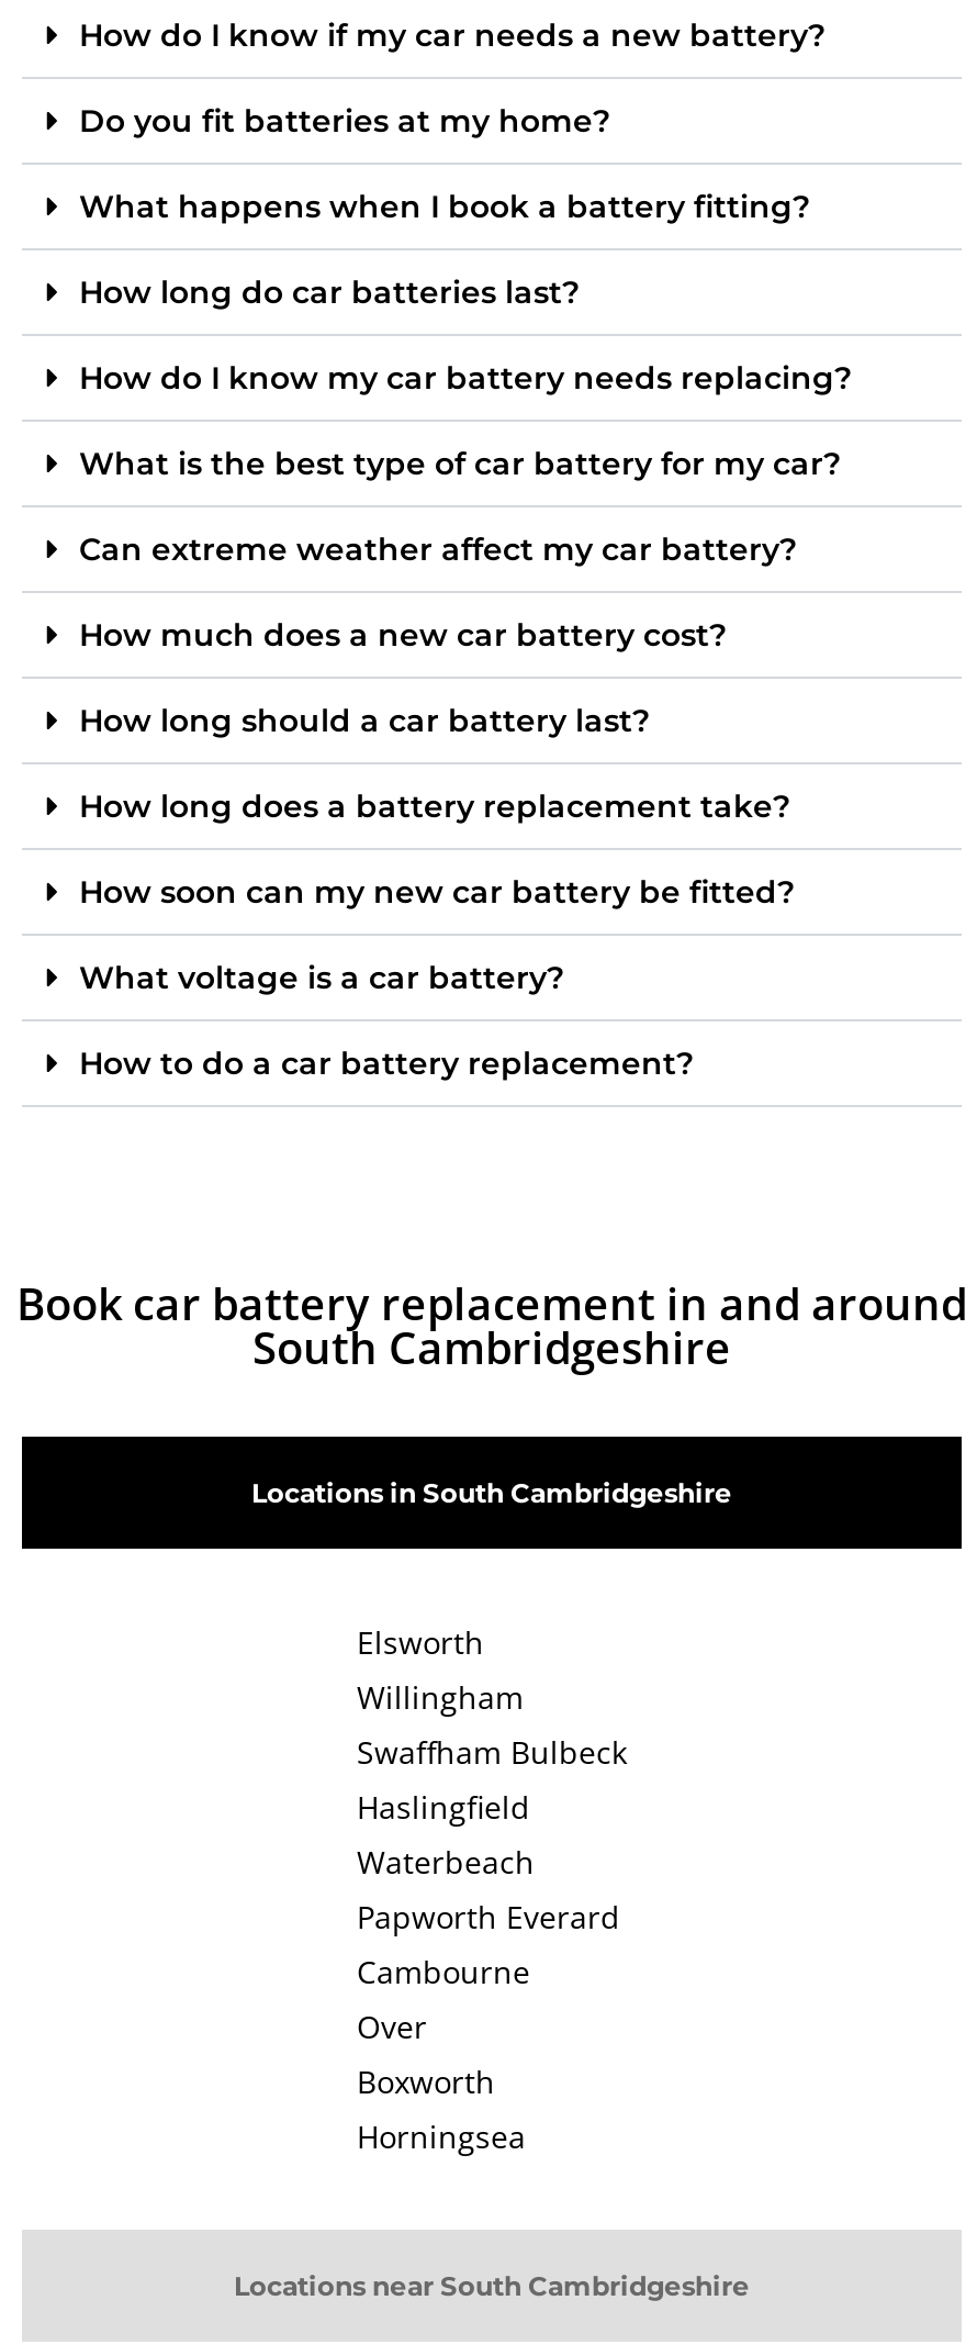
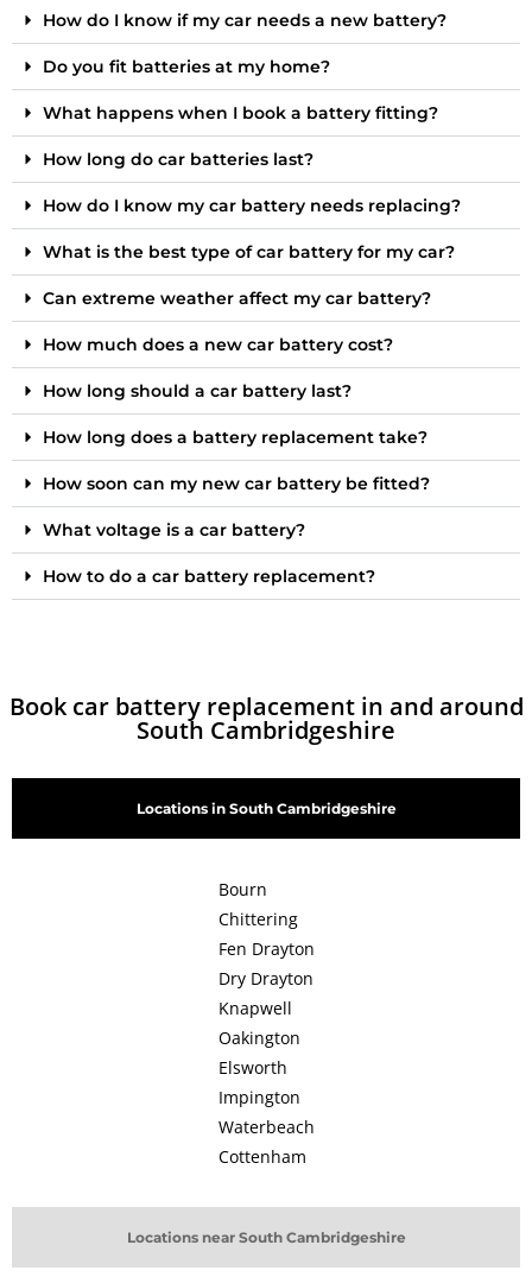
+ Bourn
+ Chittering
+ Fen Drayton
+ Dry Drayton
+ Knapwell
+ Oakington

moved down: Elsworth

- Willingham
- Swaffham Bulbeck
- Haslingfield
+ Impington

moved down: Waterbeach

- Papworth Everard
- Cambourne
- Over
- Boxworth
- Horningsea
+ Cottenham
